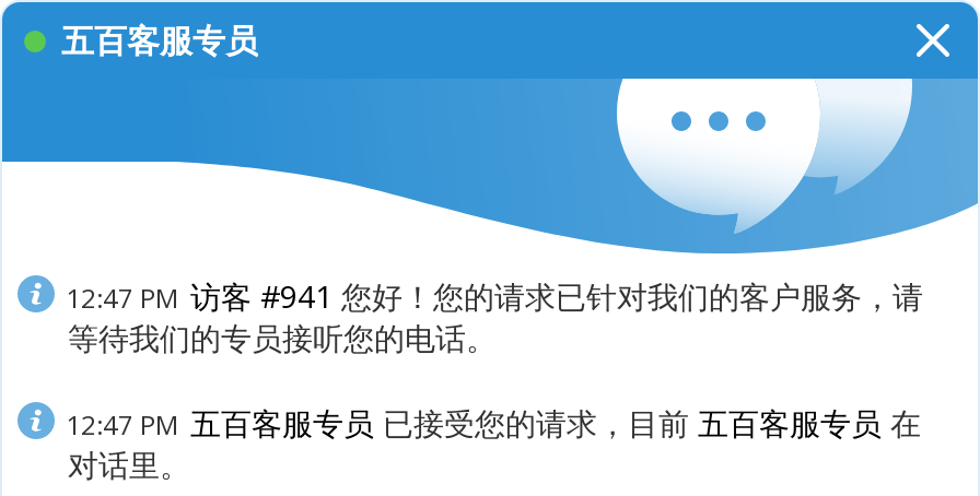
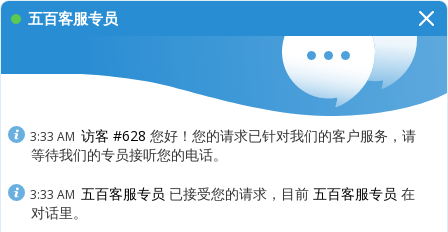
- 12:47 PM 访客 #941您好！您的请求已针对我们的客户服务，请
+ 3:33 AM 访客 #628您好！您的请求已针对我们的客户服务，请

- 12:47 PM 五百客服专员已接受您的请求，目前五百客服专员在
+ 3:33 AM 五百客服专员已接受您的请求，目前五百客服专员在
